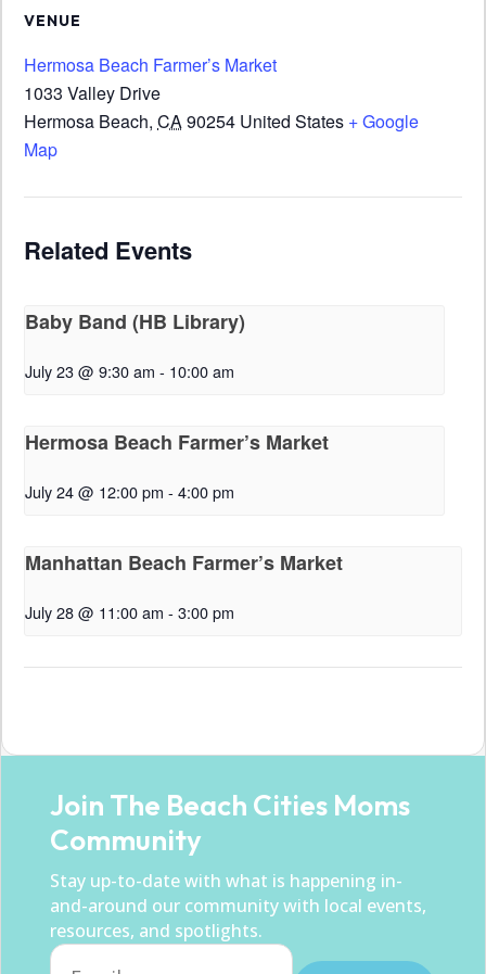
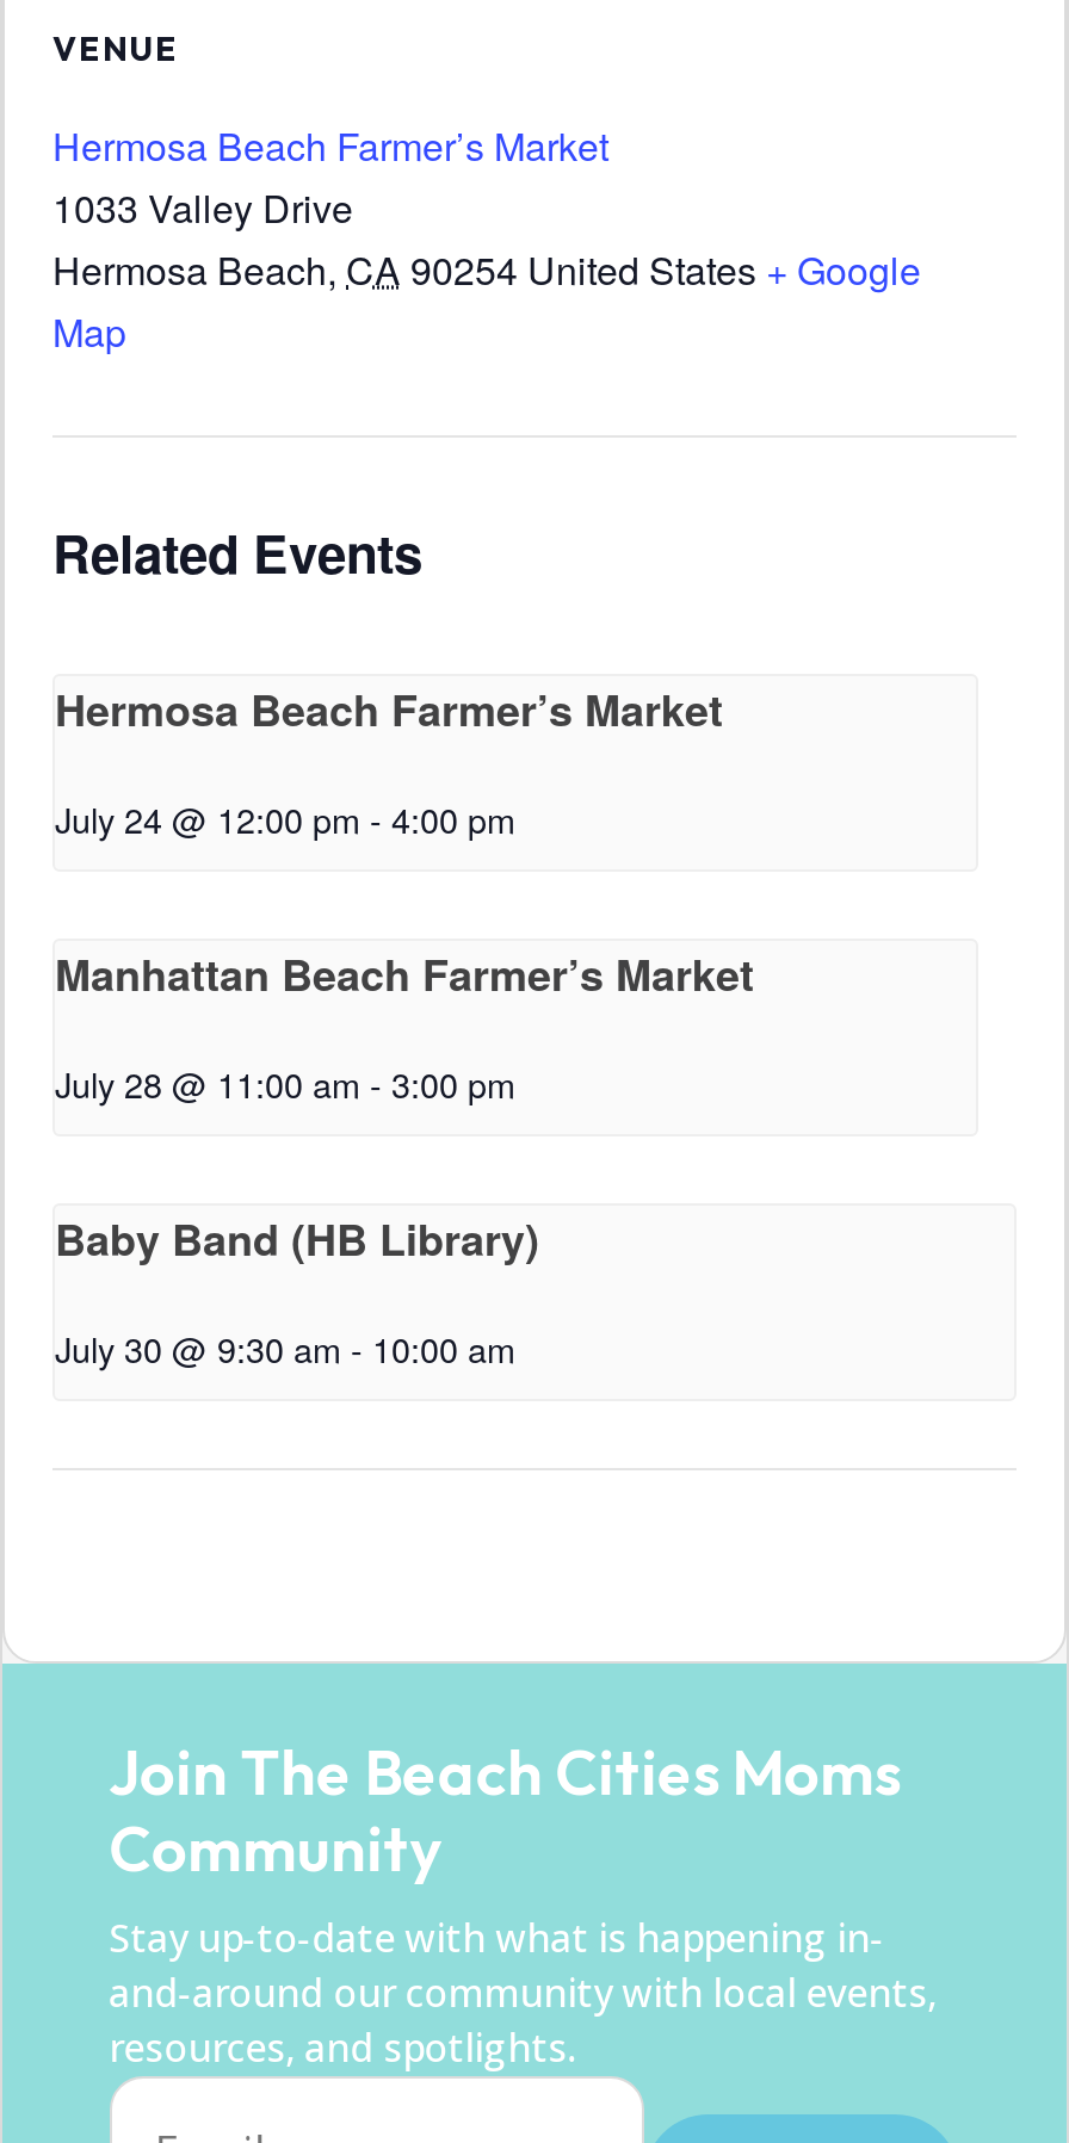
moved down: Baby Band (HB Library)

- July 23 @ 9:30 am - 10:00 am

moved up: Hermosa Beach Farmer’s Market | July 24 @ 12:00 pm - 4:00 pm | Manhattan Beach Farmer’s Market | July 28 @ 11:00 am - 3:00 pm

+ July 30 @ 9:30 am - 10:00 am
